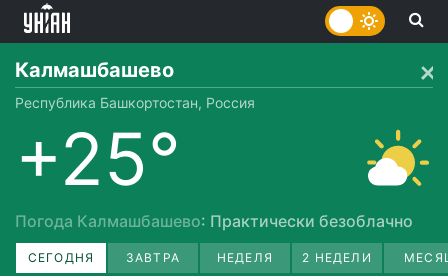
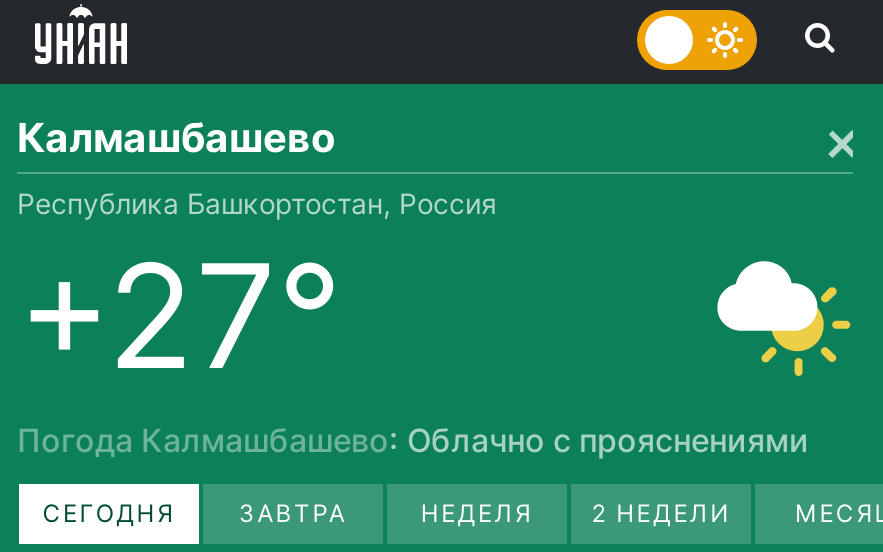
- [image]
- +25°
- Погода Калмашбашево: Практически безоблачно
+ [image]
+ +27°
+ Погода Калмашбашево: Облачно с прояснениями
